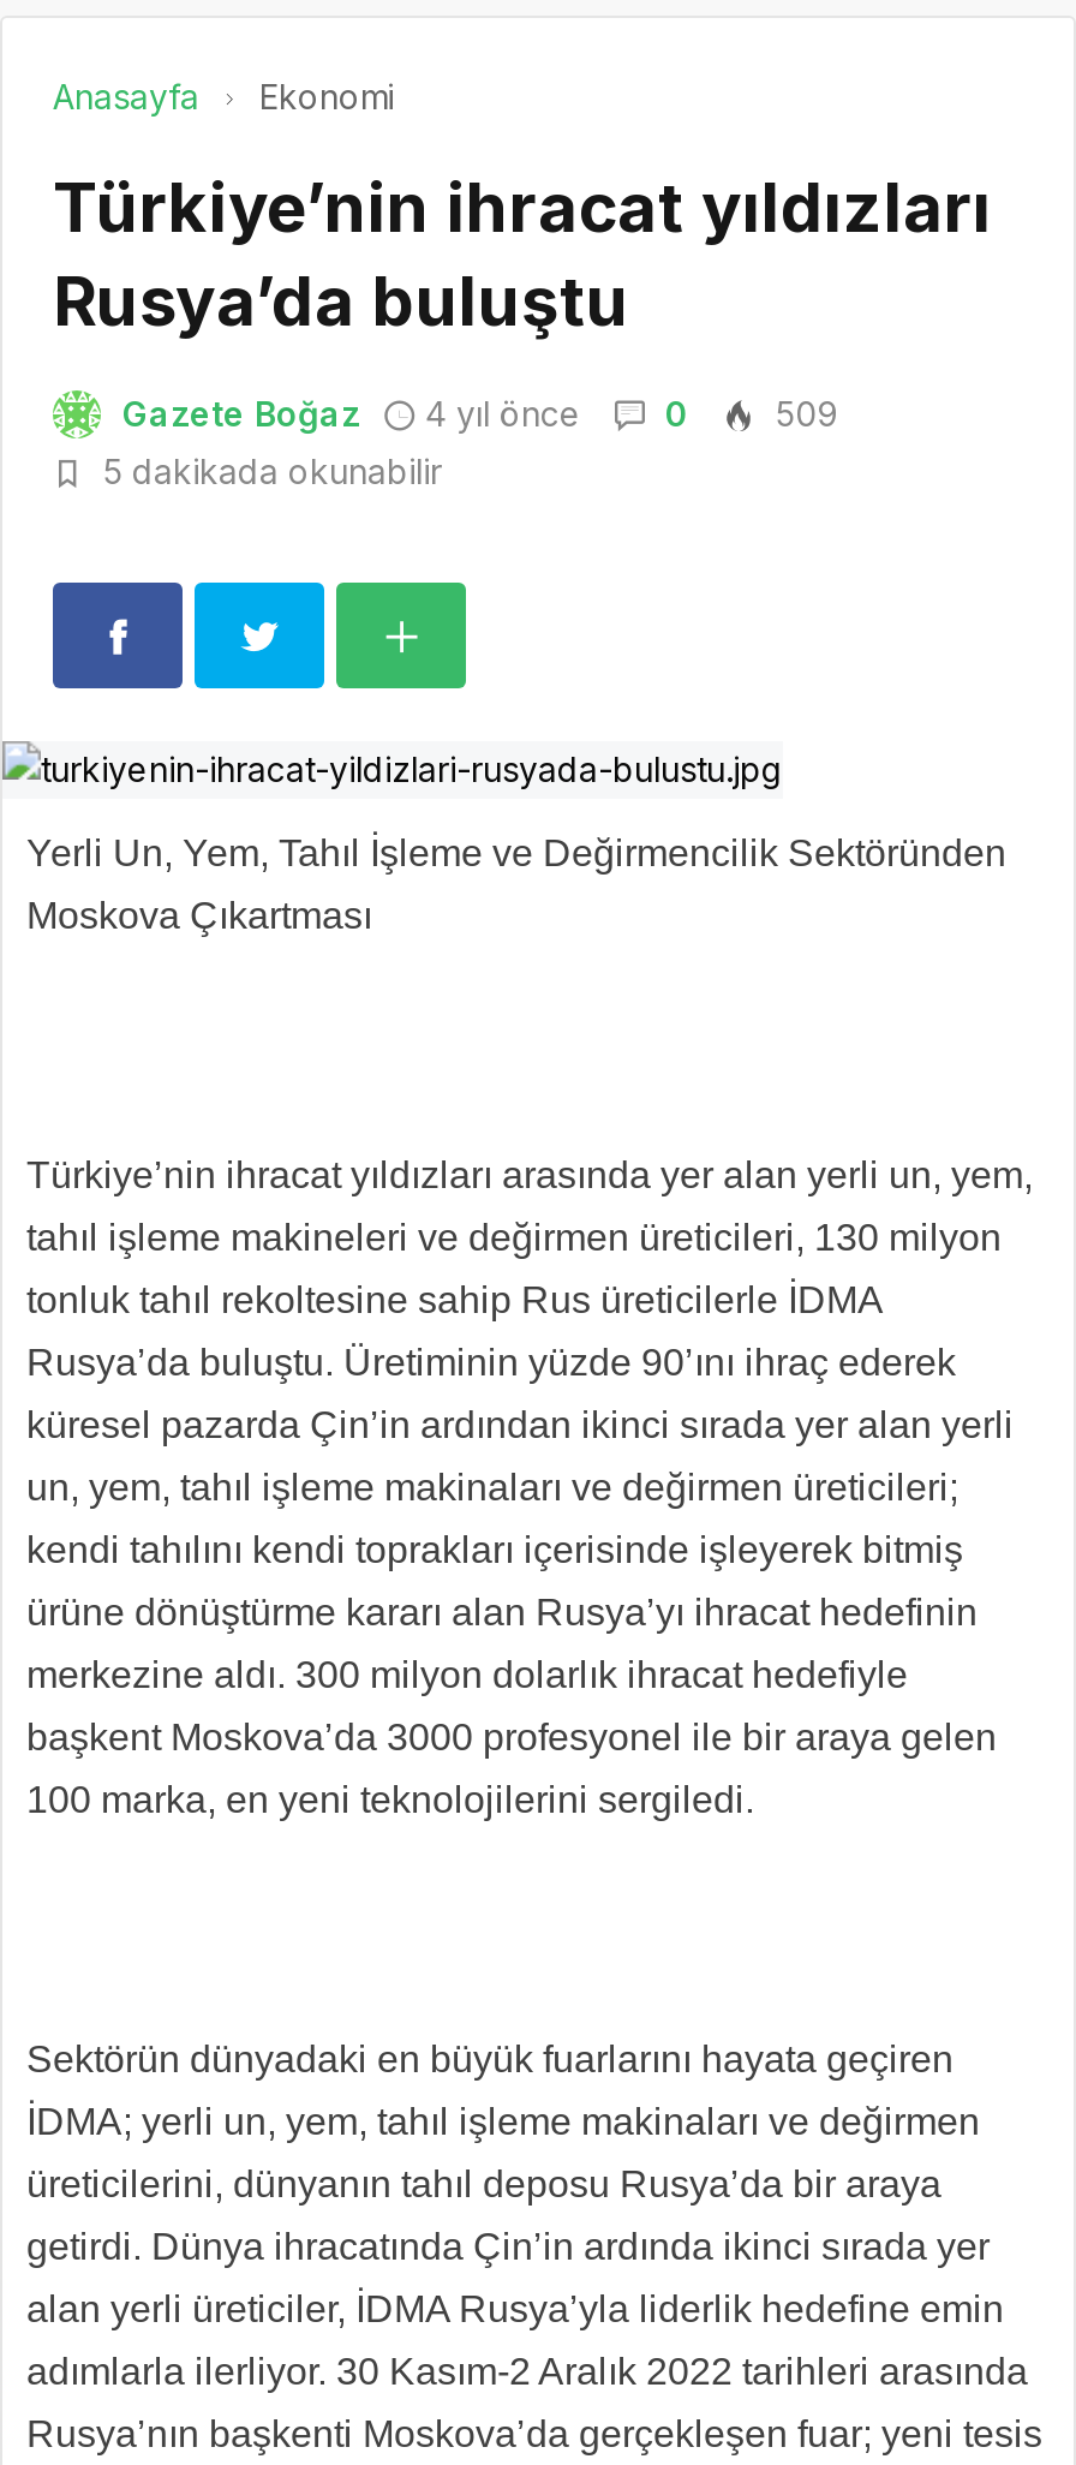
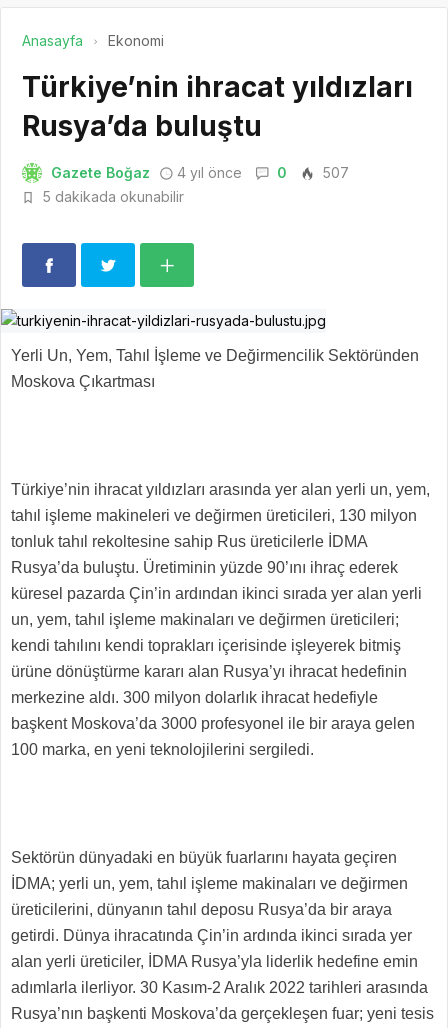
- 0 509
+ 0 507
